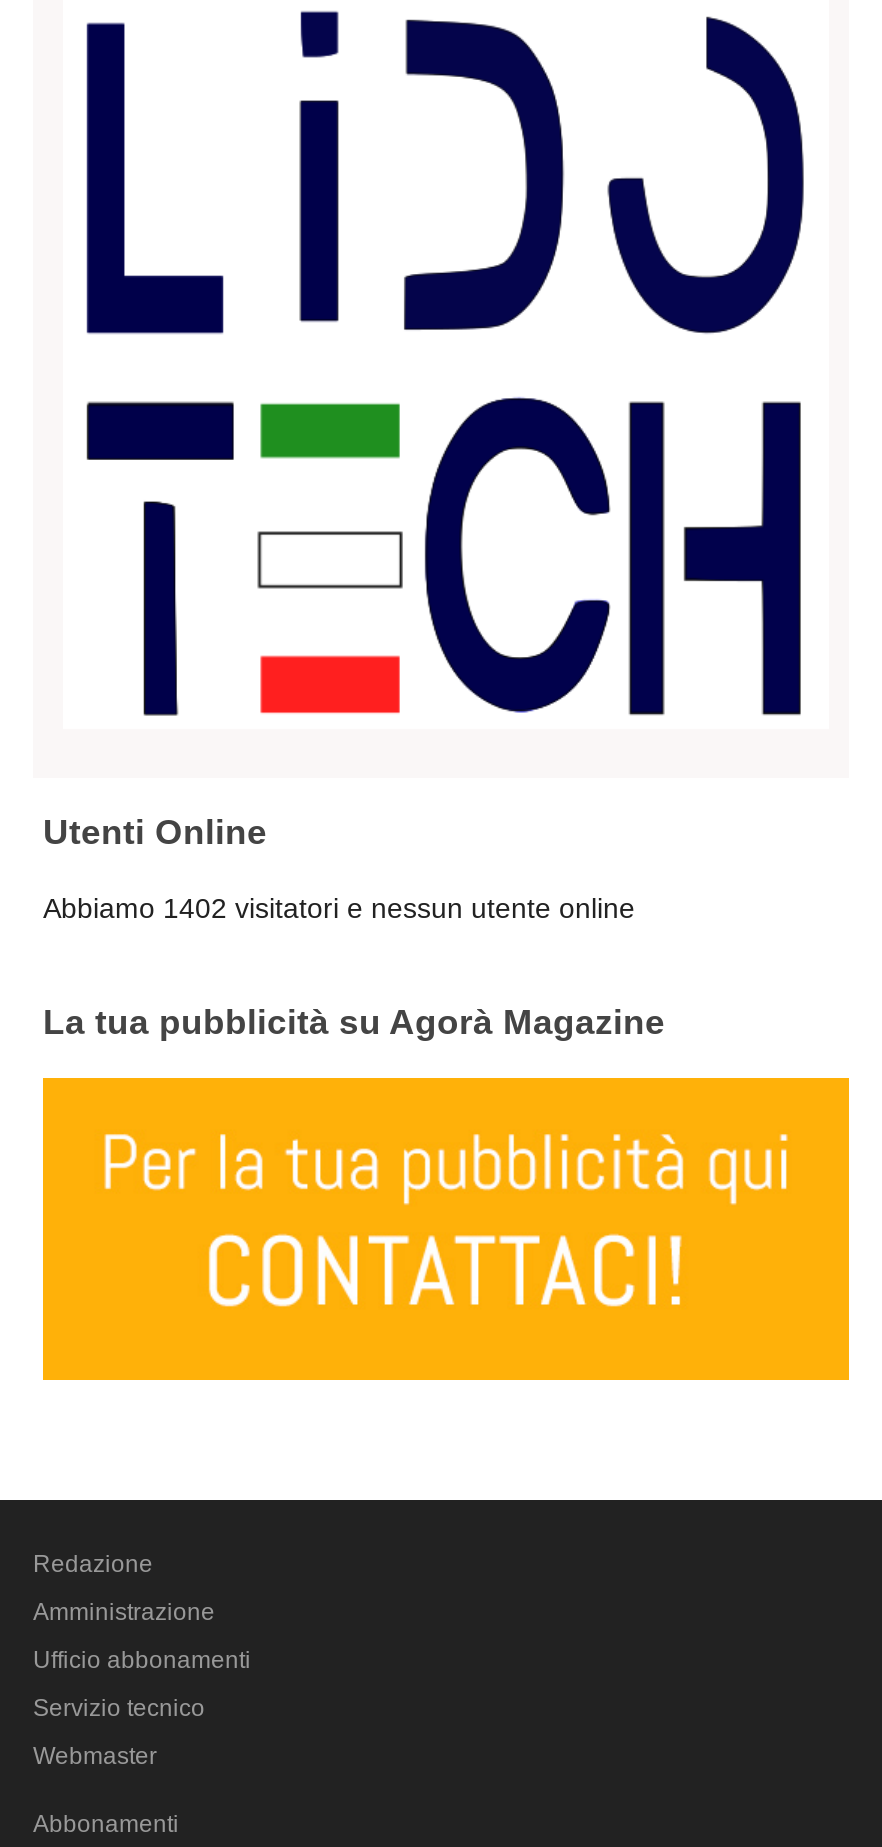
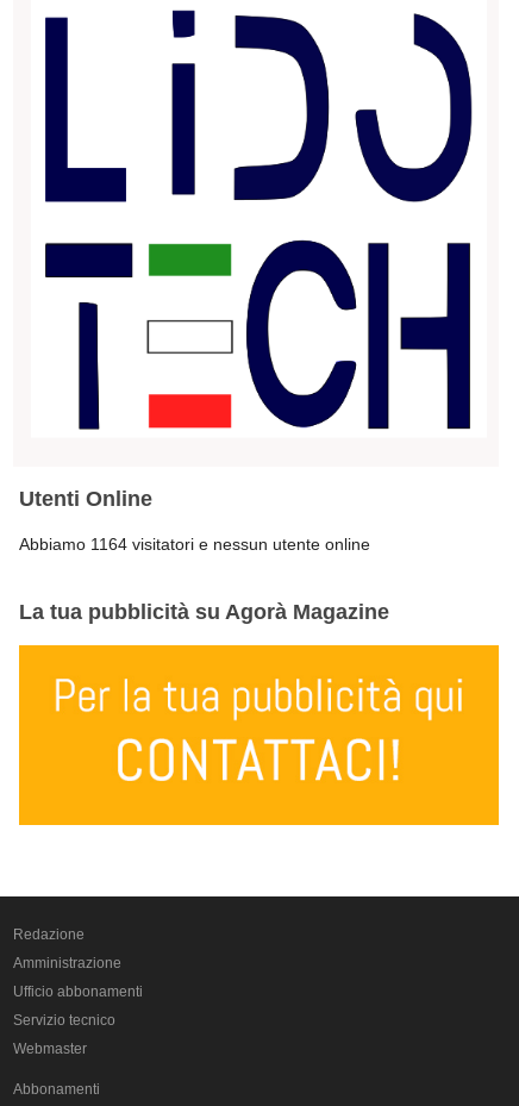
- Abbiamo 1402 visitatori e nessun utente online
+ Abbiamo 1164 visitatori e nessun utente online
